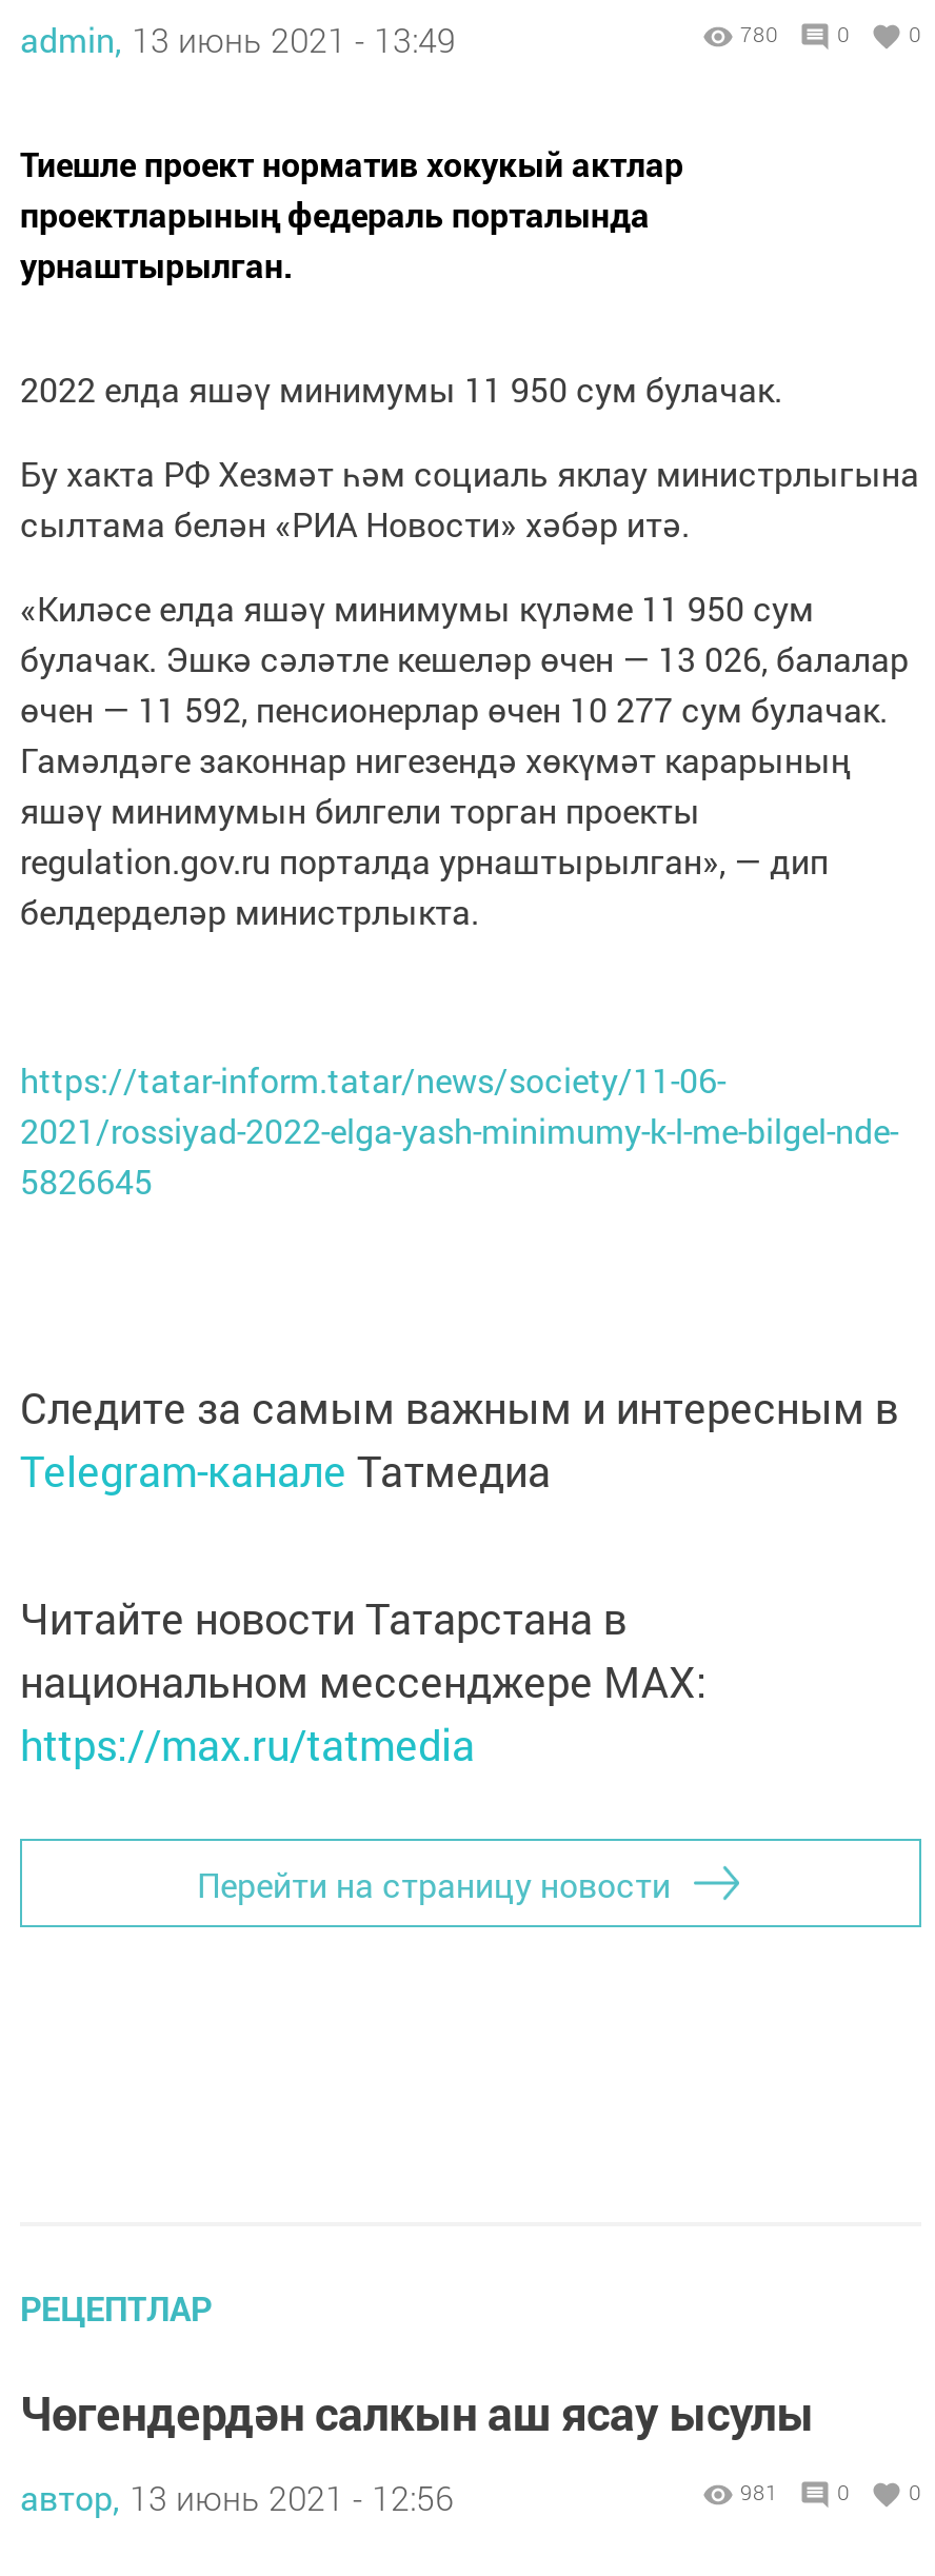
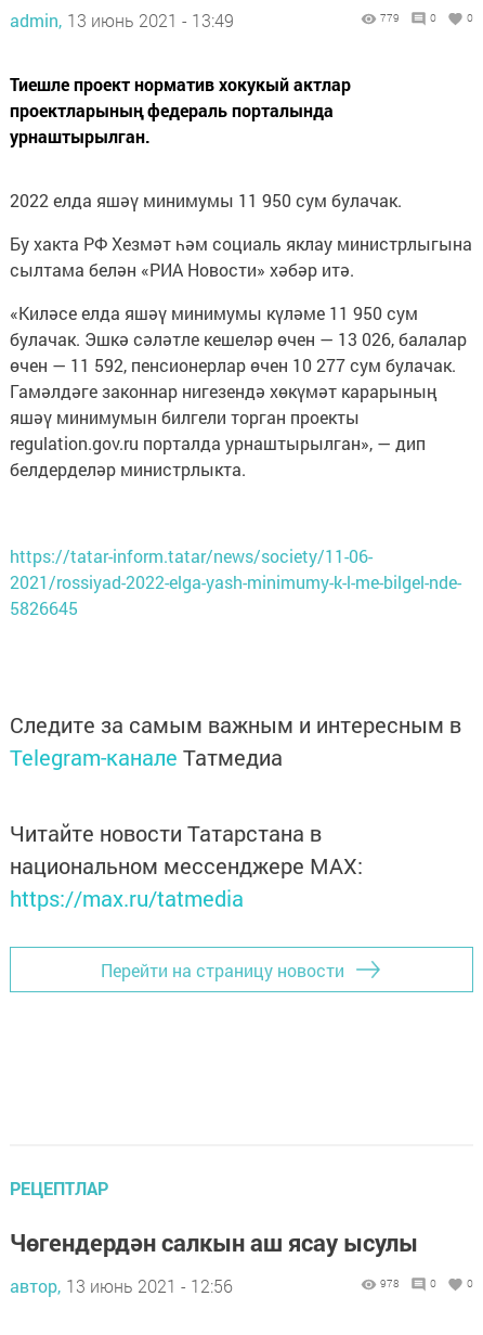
- 780
+ 779

- 981
+ 978
